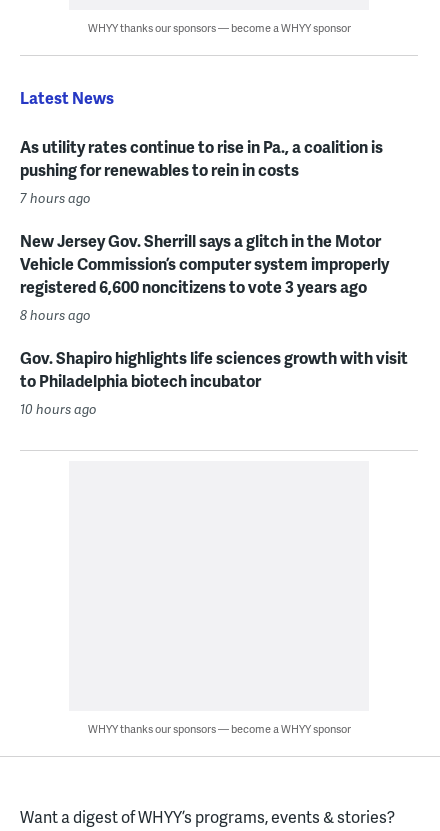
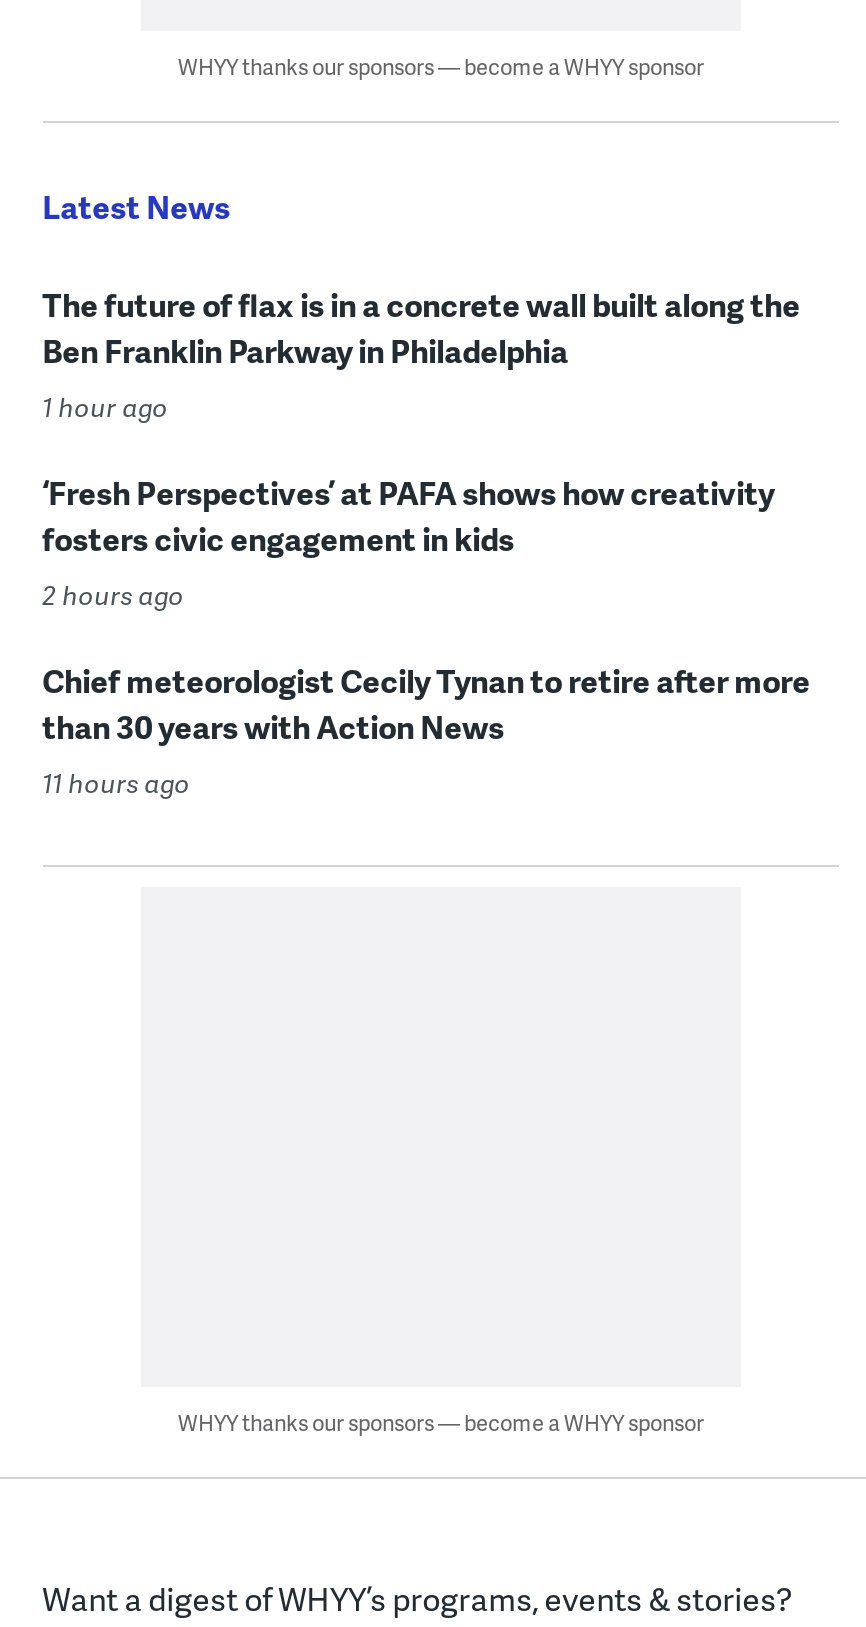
- As utility rates continue to rise in Pa., a coalition is
- pushing for renewables to rein in costs
- 7 hours ago
+ The future of flax is in a concrete wall built along the
+ Ben Franklin Parkway in Philadelphia
+ 1 hour ago

- New Jersey Gov. Sherrill says a glitch in the Motor
- Vehicle Commission’s computer system improperly
- registered 6,600 noncitizens to vote 3 years ago
- 8 hours ago
+ ‘Fresh Perspectives’ at PAFA shows how creativity
+ fosters civic engagement in kids
+ 2 hours ago

- Gov. Shapiro highlights life sciences growth with visit
- to Philadelphia biotech incubator
- 10 hours ago
+ Chief meteorologist Cecily Tynan to retire after more
+ than 30 years with Action News
+ 11 hours ago
